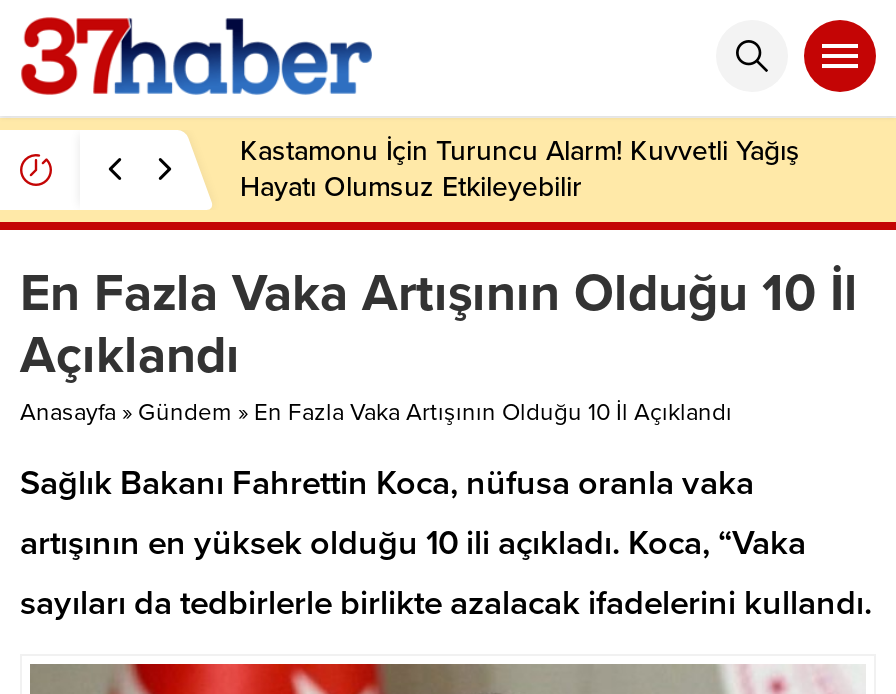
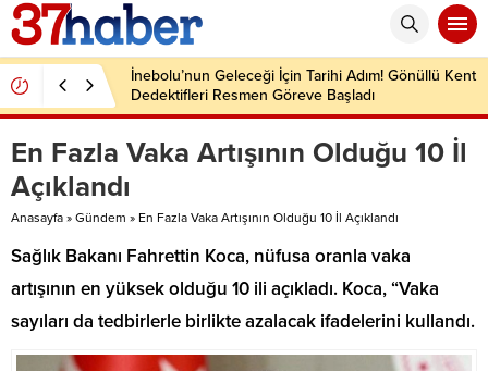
- Kastamonu İçin Turuncu Alarm! Kuvvetli Yağış
- Hayatı Olumsuz Etkileyebilir
+ İnebolu’nun Geleceği İçin Tarihi Adım! Gönüllü Kent
+ Dedektifleri Resmen Göreve Başladı
